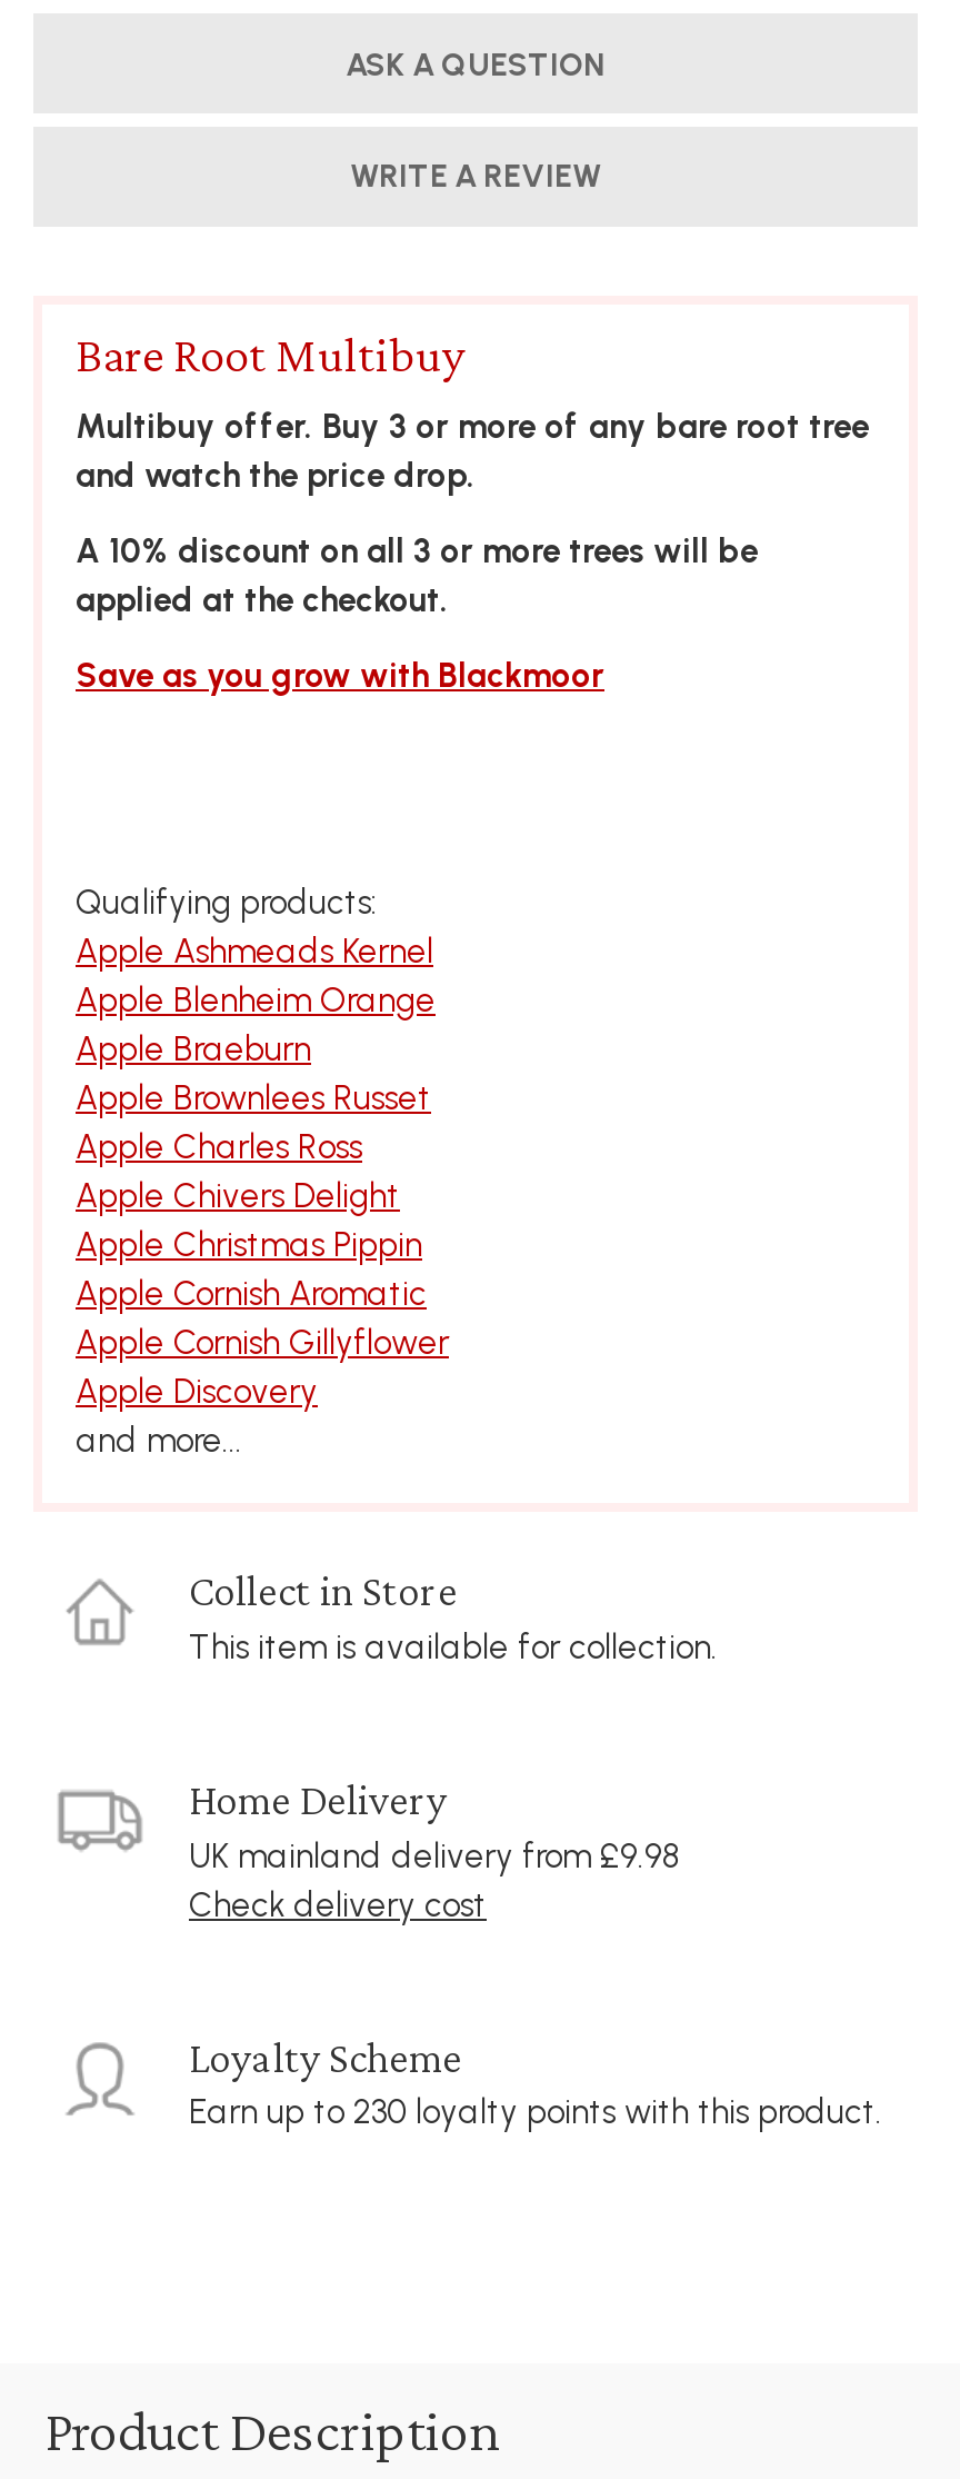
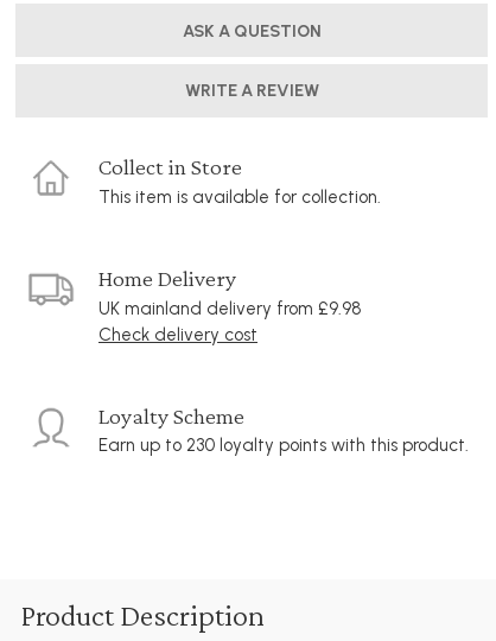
- Bare Root Multibuy
- Multibuy offer. Buy 3 or more of any bare root tree
- and watch the price drop.
- A 10% discount on all 3 or more trees will be
- applied at the checkout.
- Save as you grow with Blackmoor

- Qualifying products:
- Apple Ashmeads Kernel
- Apple Blenheim Orange
- Apple Braeburn
- Apple Brownlees Russet
- Apple Charles Ross
- Apple Chivers Delight
- Apple Christmas Pippin
- Apple Cornish Aromatic
- Apple Cornish Gillyflower
- Apple Discovery
- and more...
